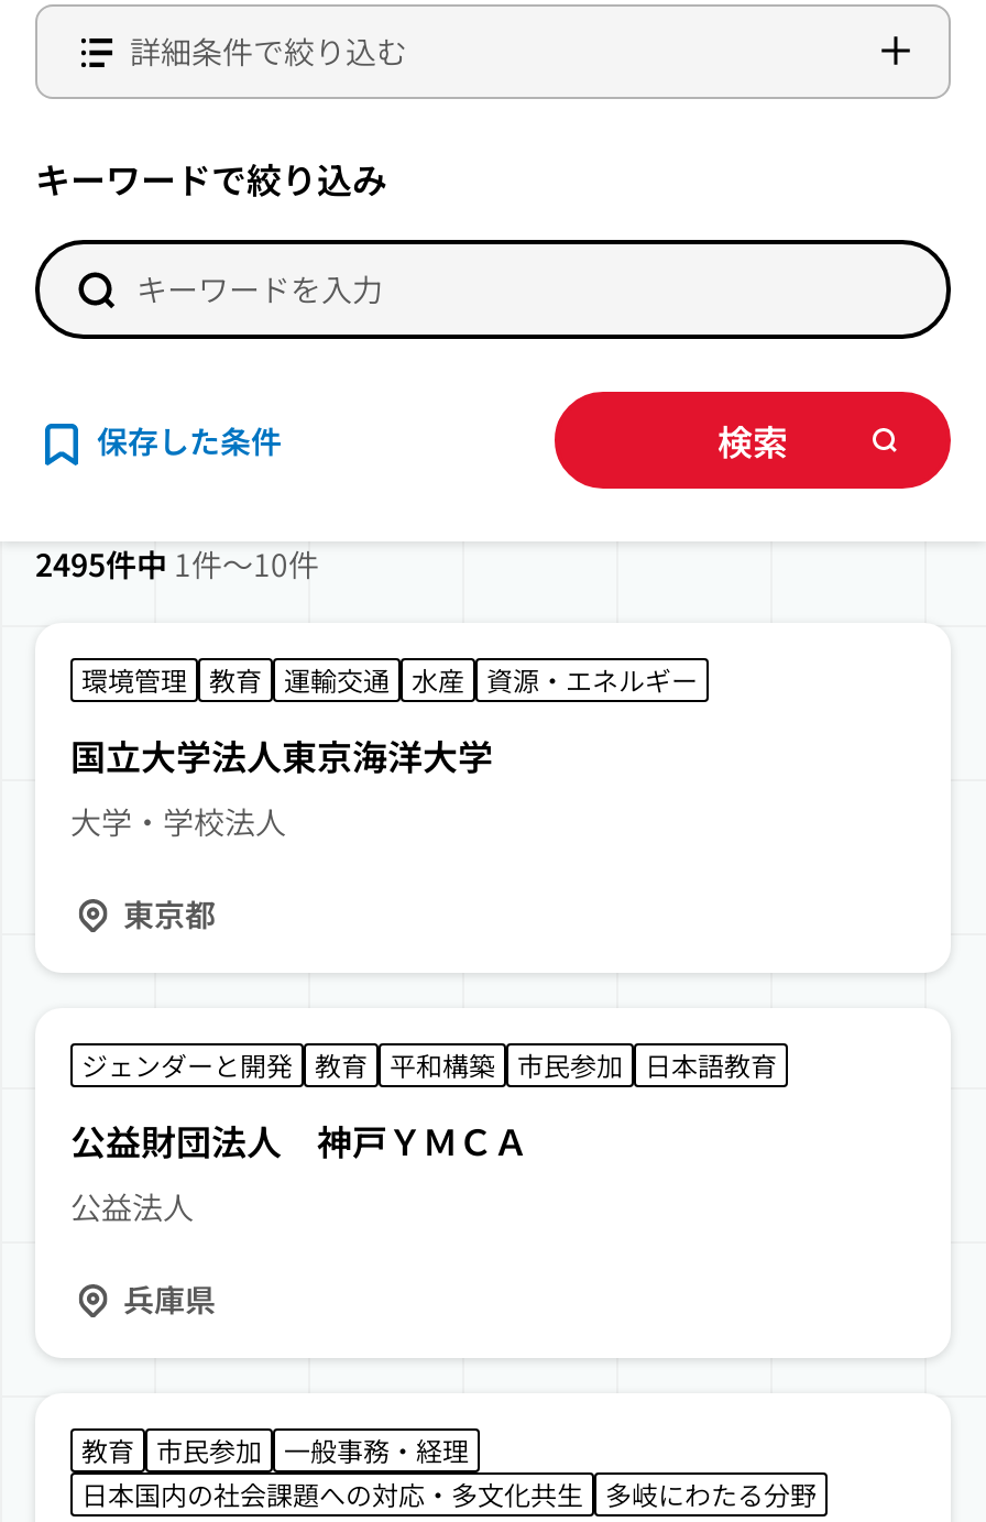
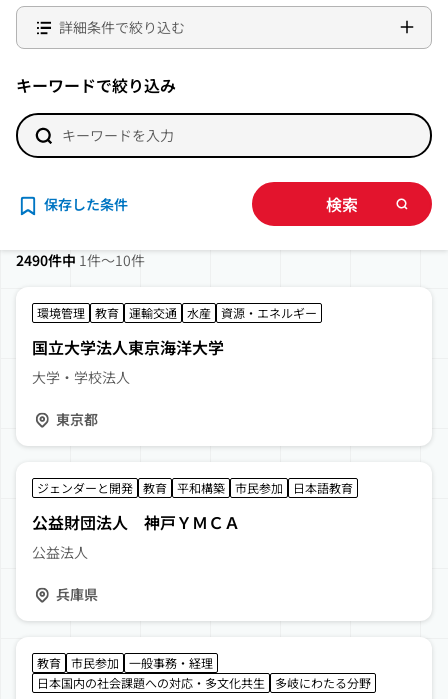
- 2495件中 1件〜10件
+ 2490件中 1件〜10件
